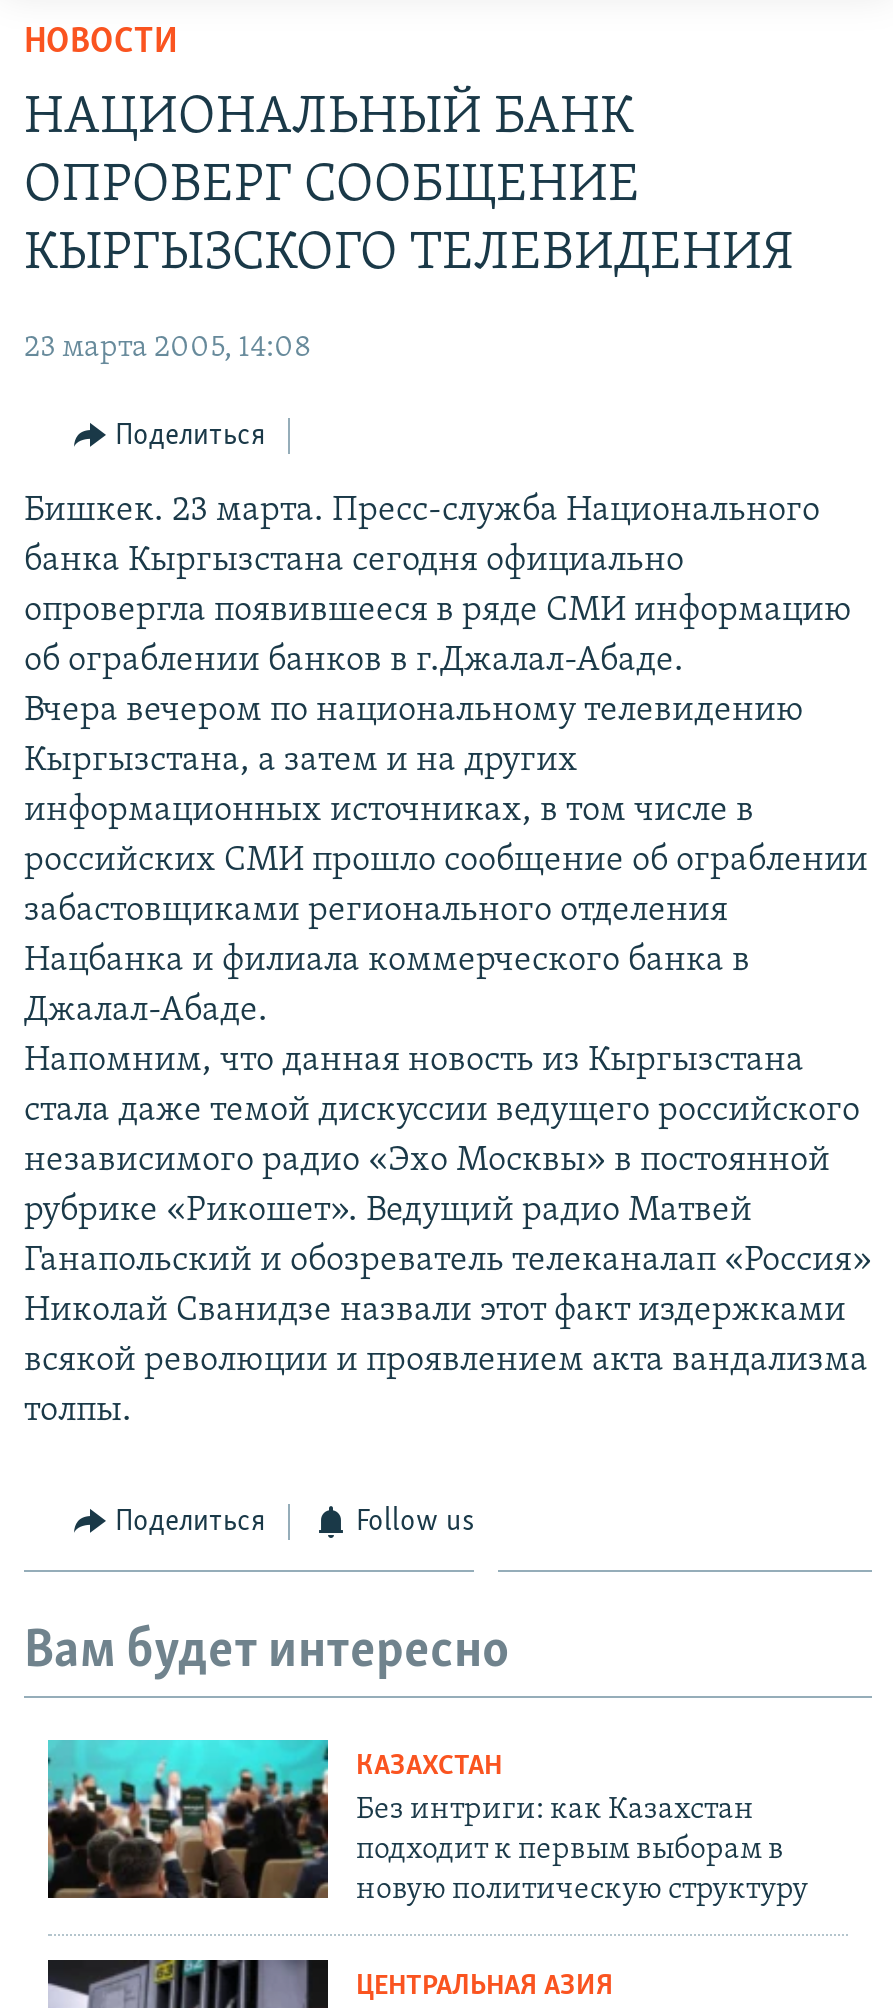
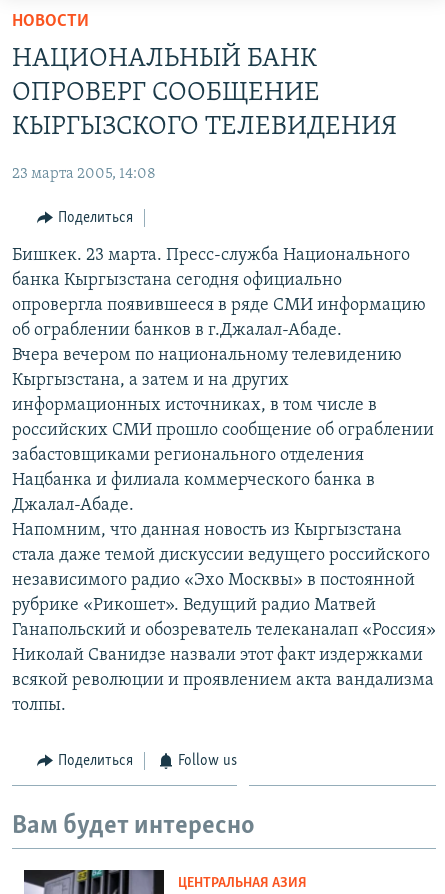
- [image]
- КАЗАХСТАН
- Без интриги: как Казахстан
- подходит к первым выборам в
- новую политическую структуру
